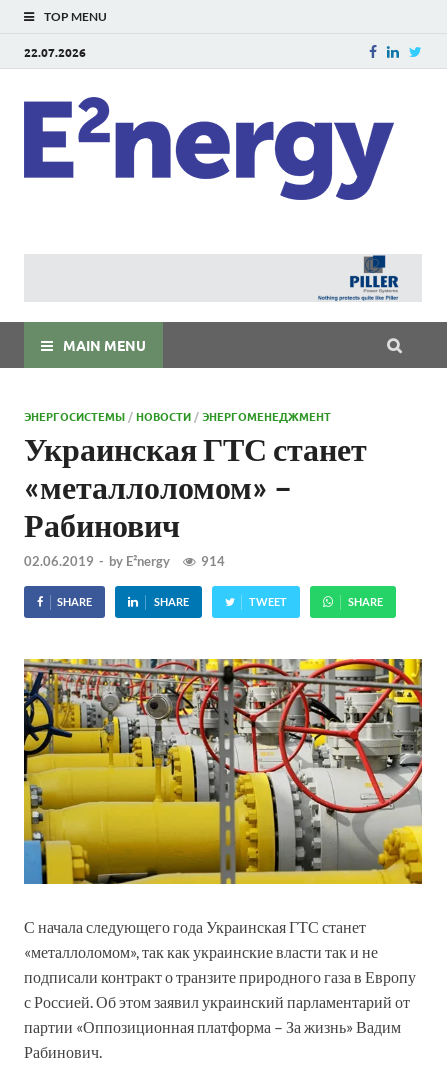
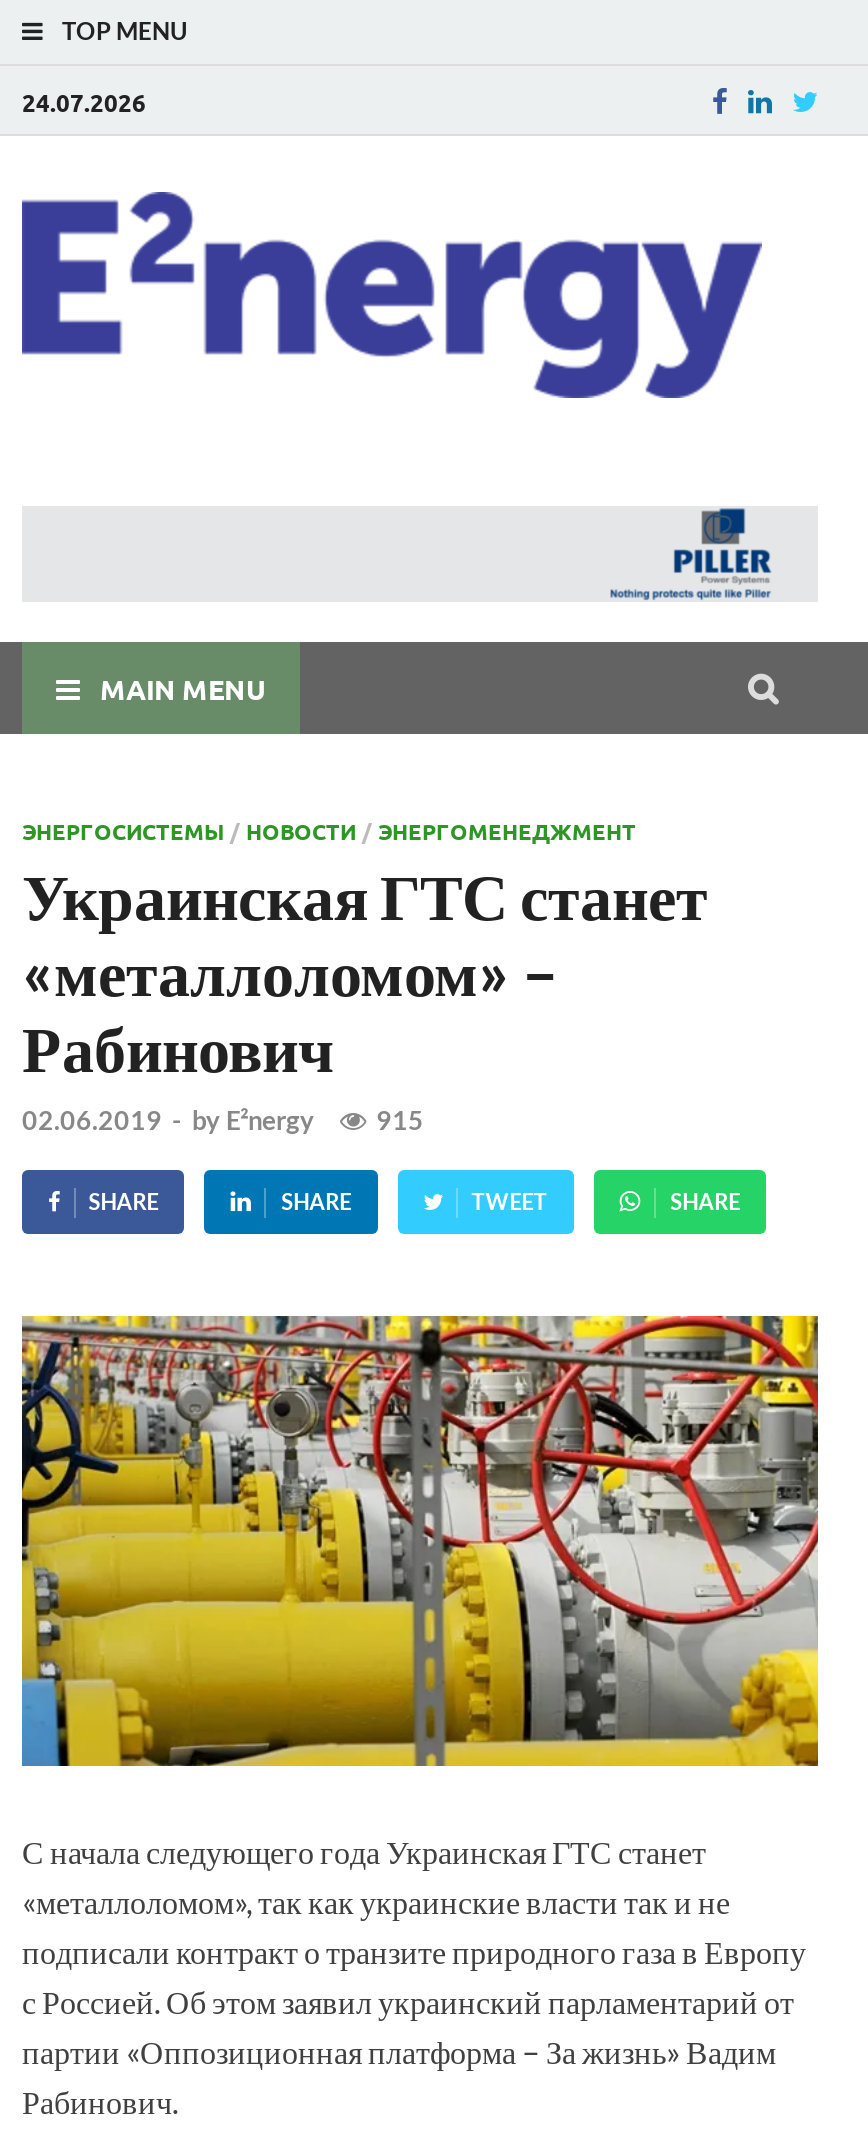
- 22.07.2026
+ 24.07.2026

- 914
+ 915
